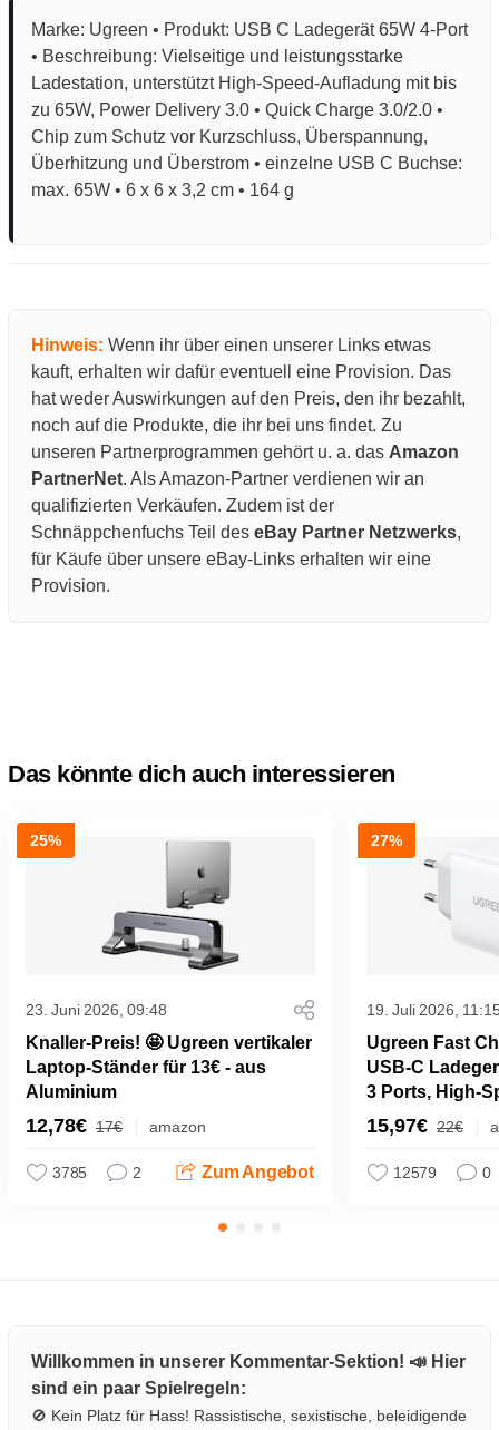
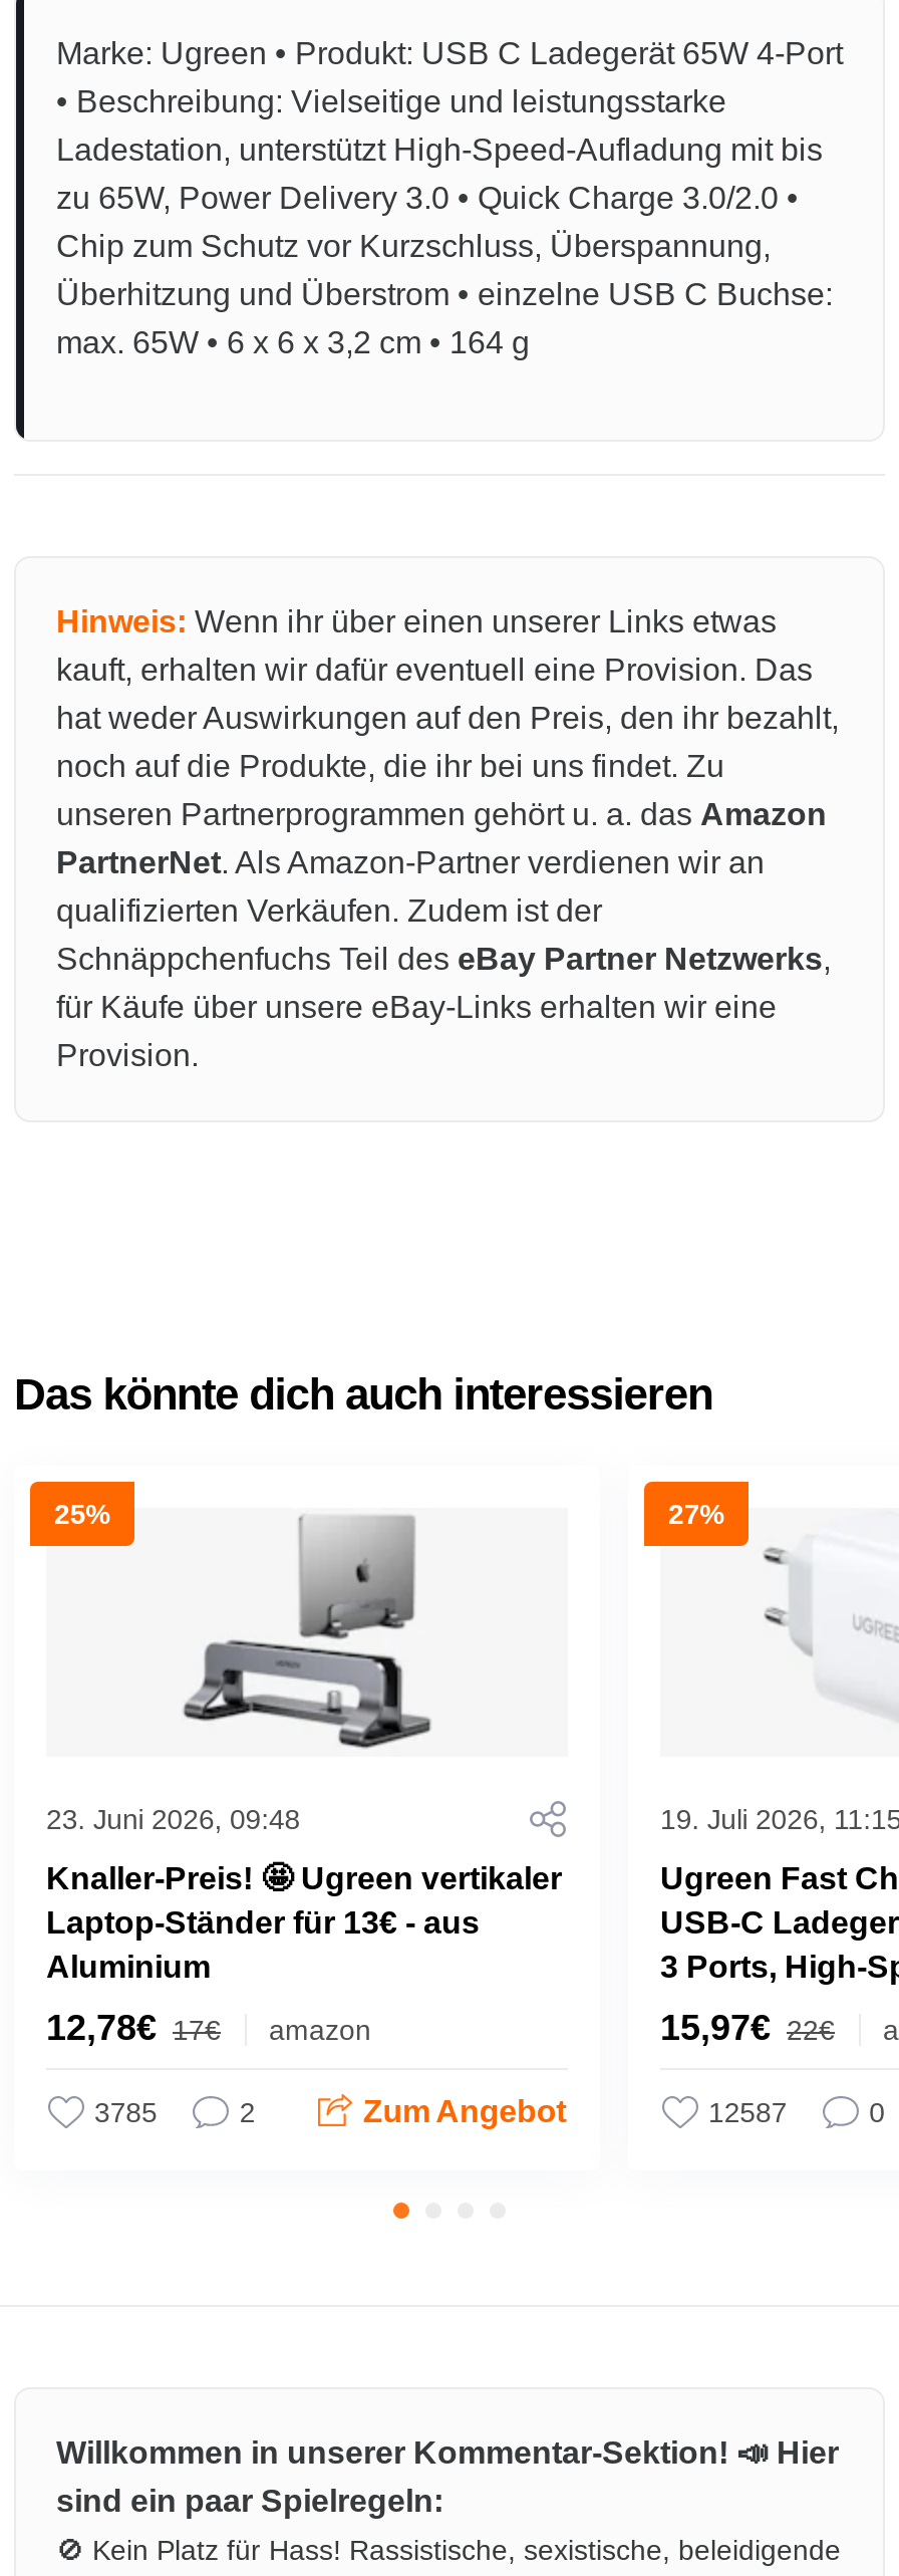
- 12579
+ 12587
